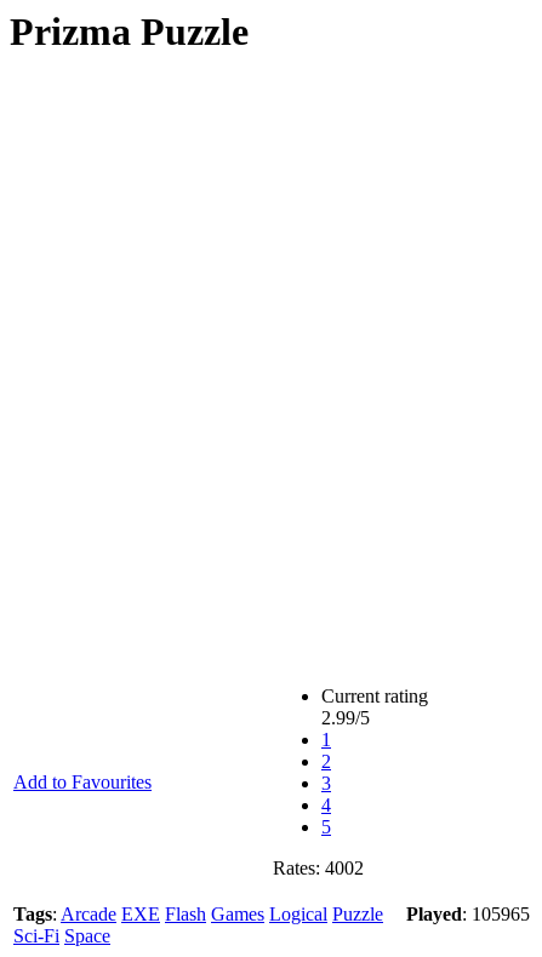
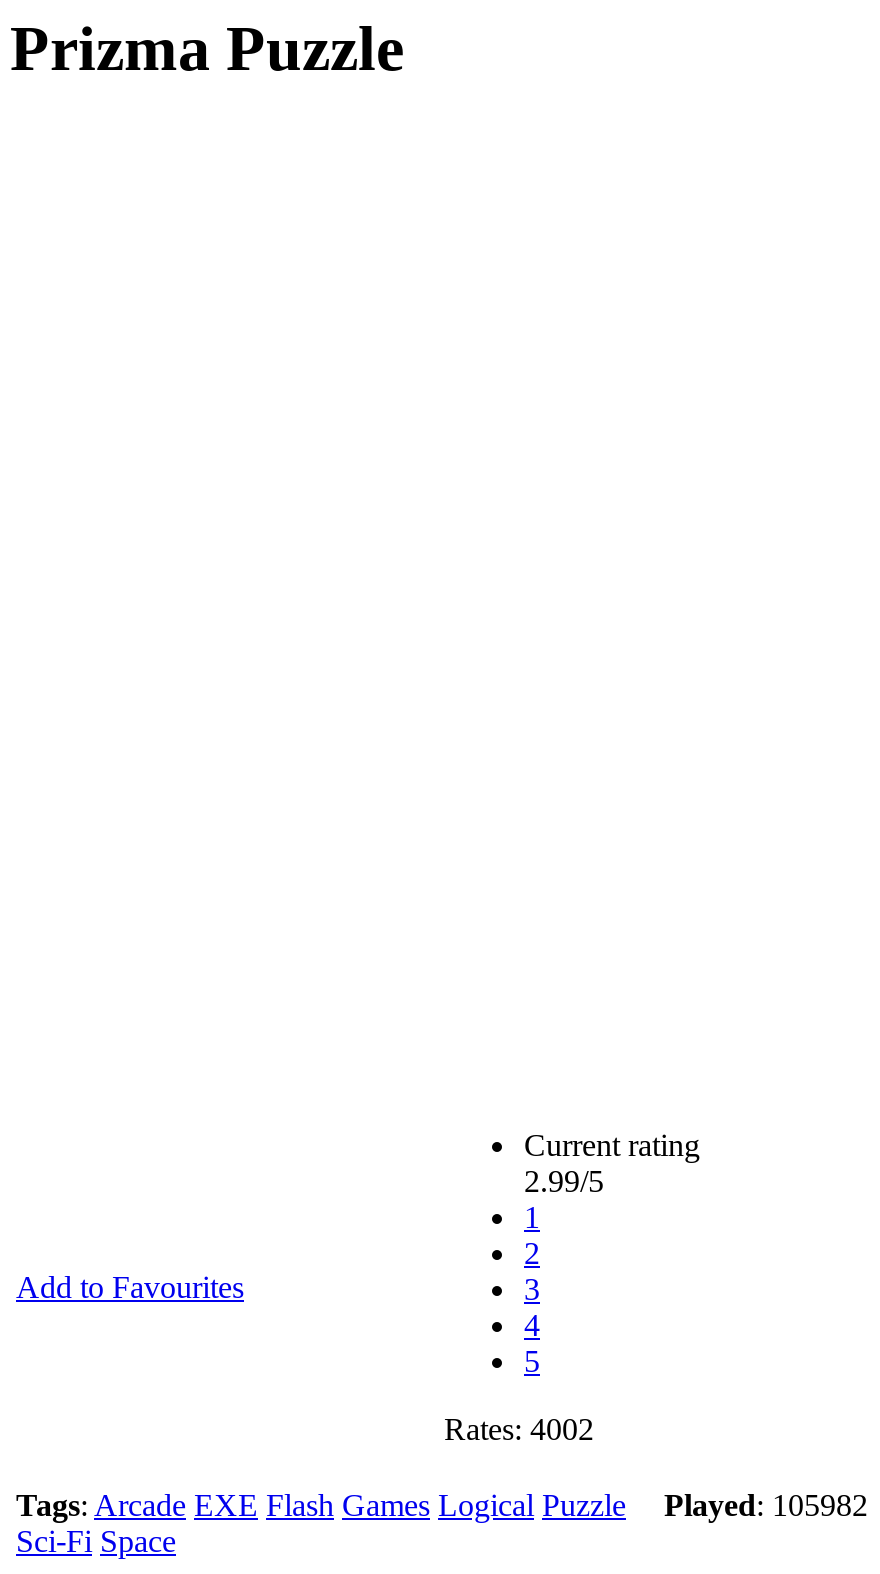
- Tags: Arcade EXE Flash Games Logical Puzzle Played: 105965
+ Tags: Arcade EXE Flash Games Logical Puzzle Played: 105982
